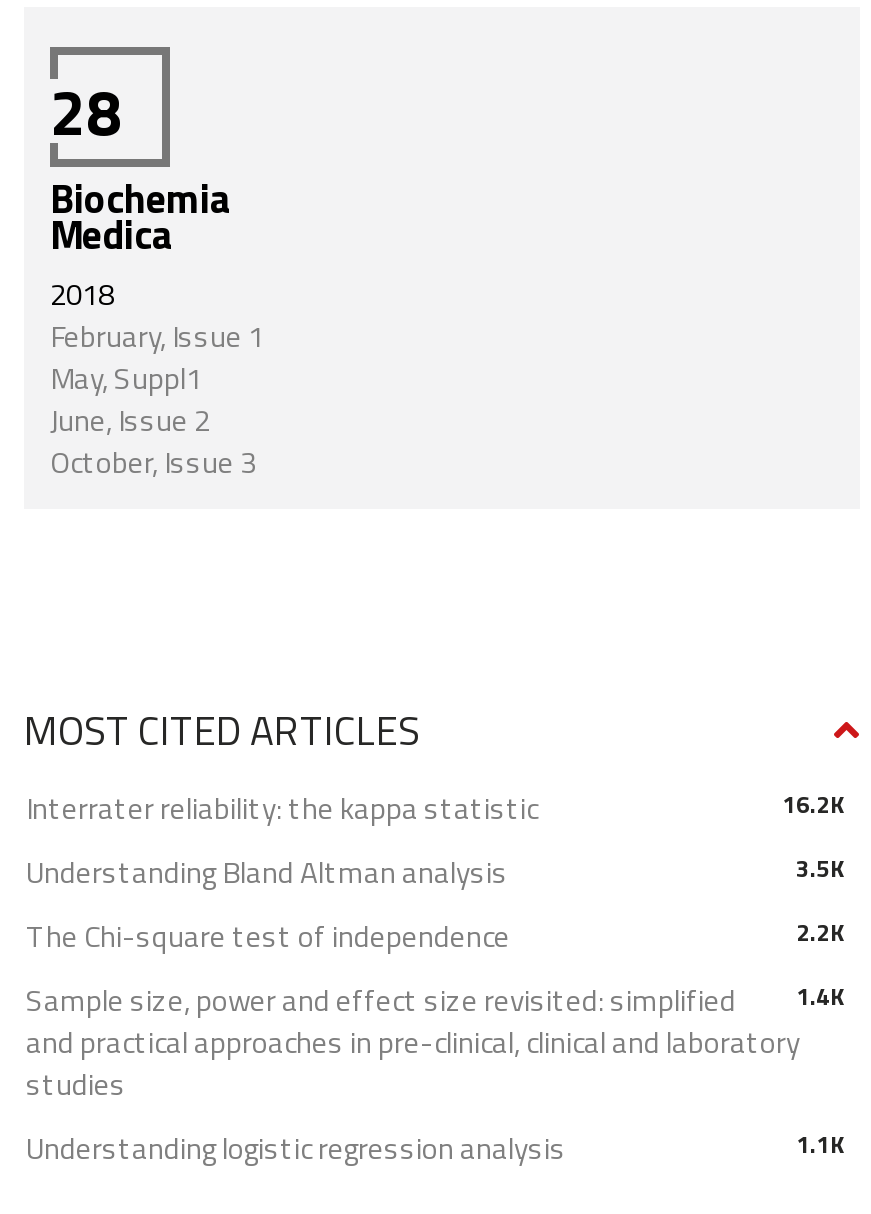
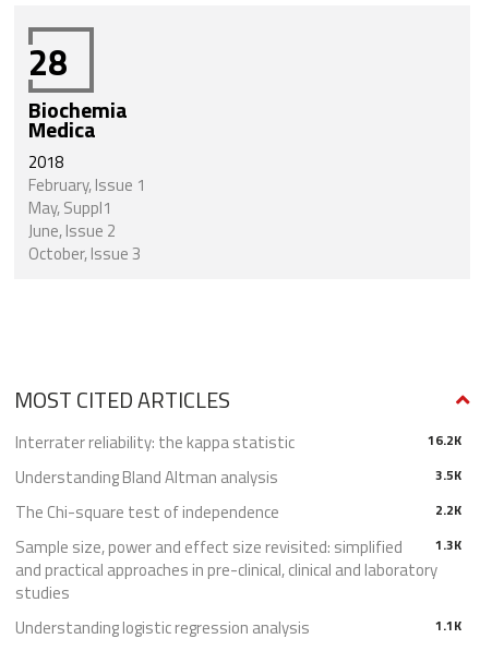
- Sample size, power and effect size revisited: simplified 1.4K
+ Sample size, power and effect size revisited: simplified 1.3K
